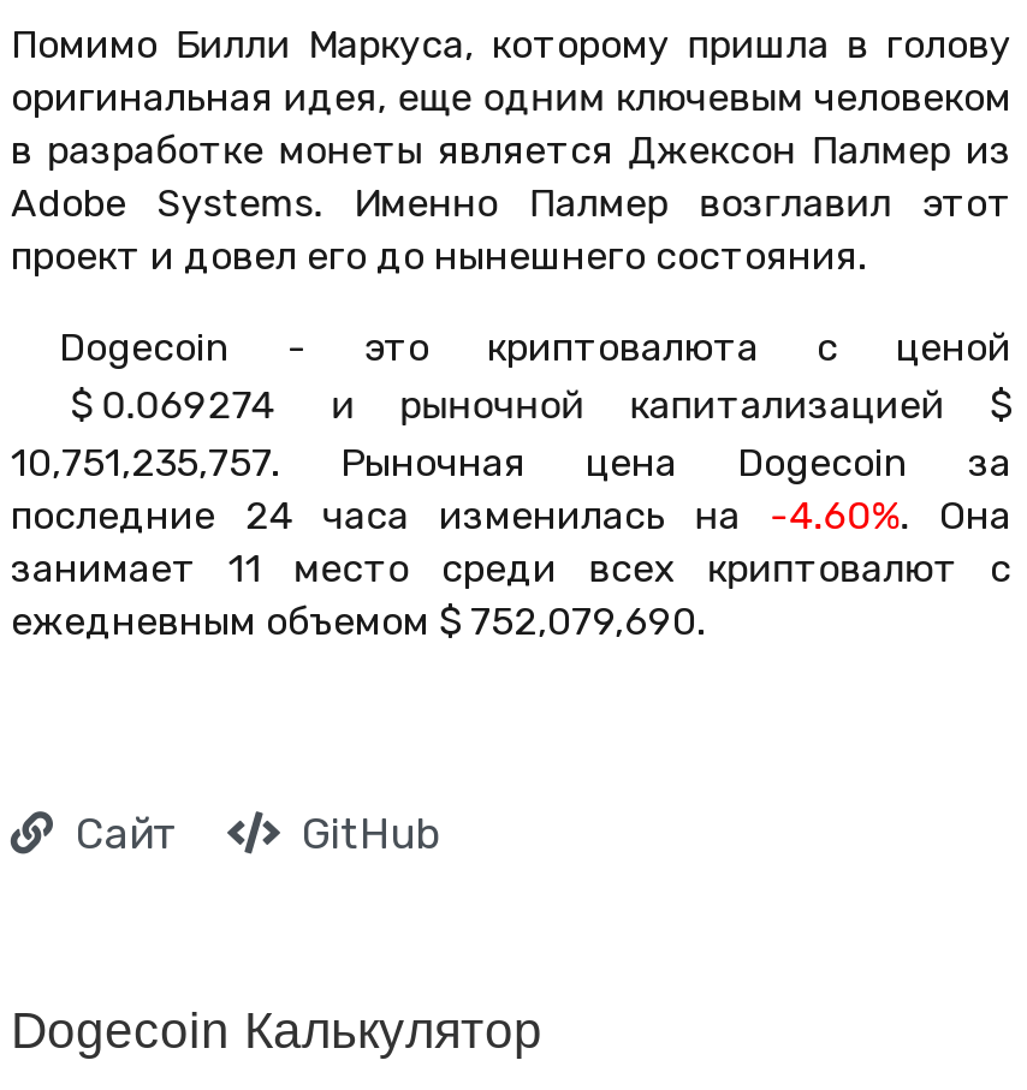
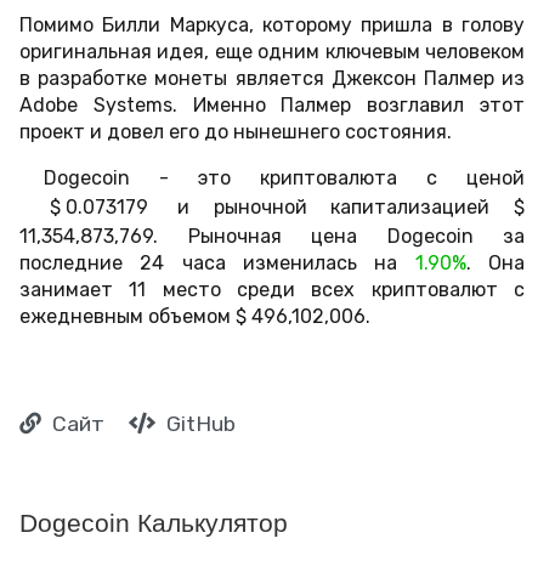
- $ 0.069274 и рыночной капитализацией $
+ $ 0.073179 и рыночной капитализацией $

- 10,751,235,757. Рыночная цена Dogecoin за
+ 11,354,873,769. Рыночная цена Dogecoin за

- последние 24 часа изменилась на -4.60%. Она
+ последние 24 часа изменилась на 1.90%. Она

- ежедневным объемом $ 752,079,690.
+ ежедневным объемом $ 496,102,006.
